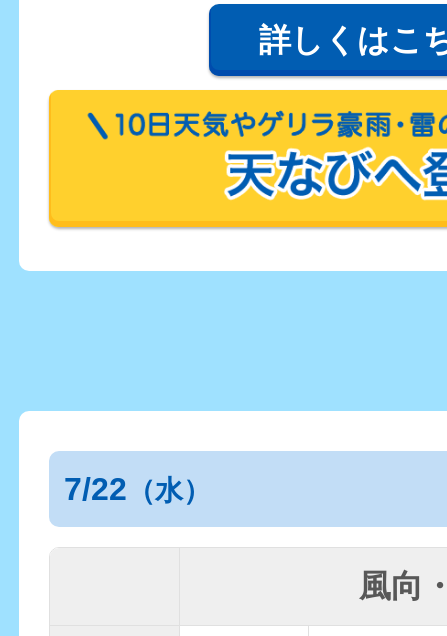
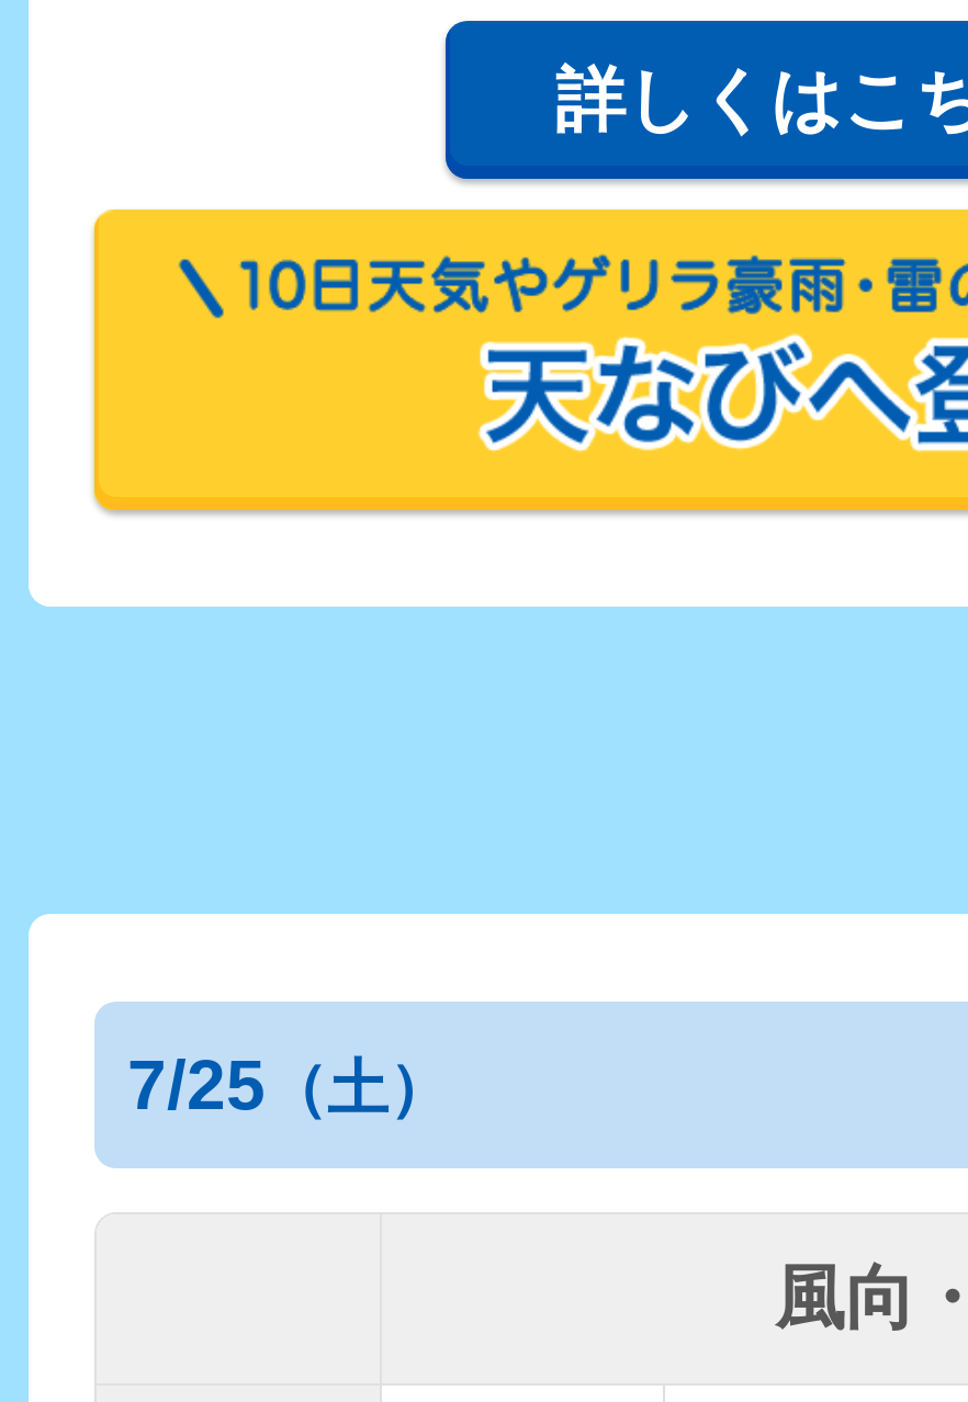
- 7/22（水）
+ 7/25（土）
